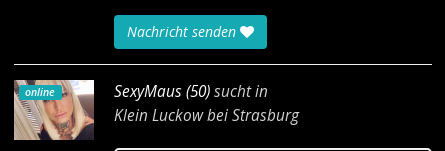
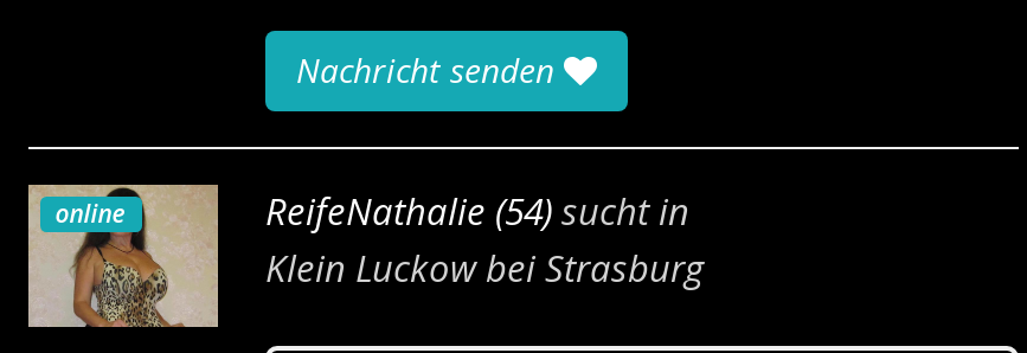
- [image]
- SexyMaus (50) sucht in
+ [image]
+ ReifeNathalie (54) sucht in
